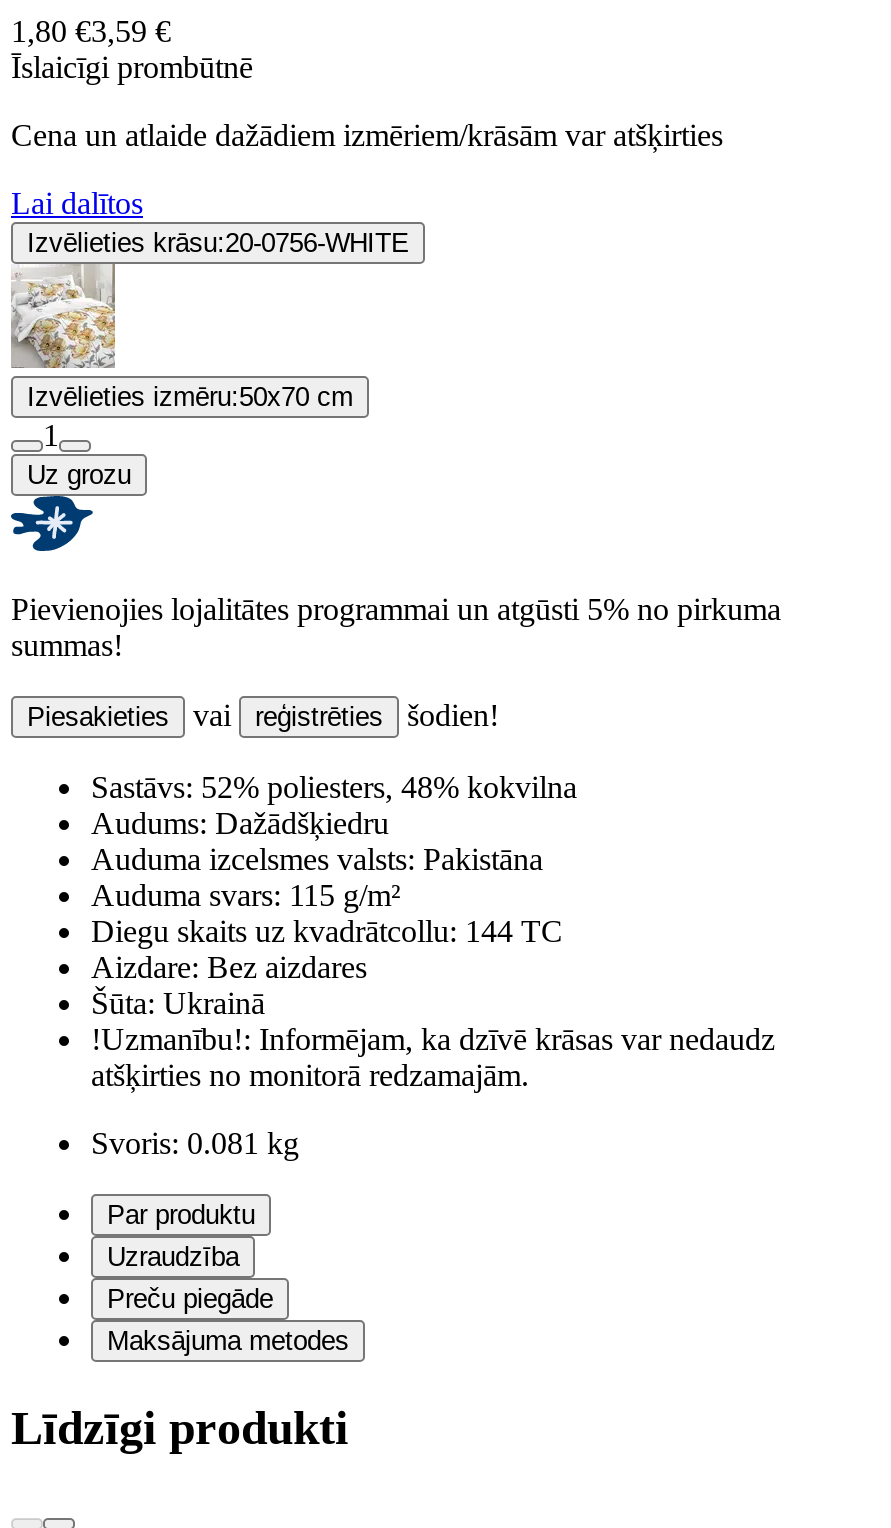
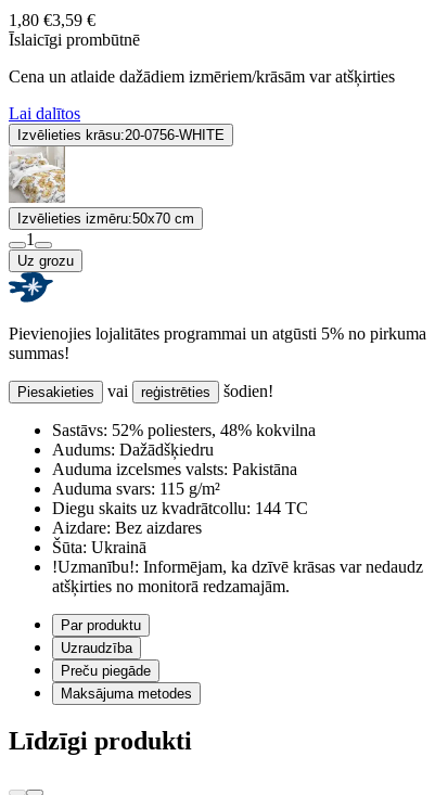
- Svoris: 0.081 kg
